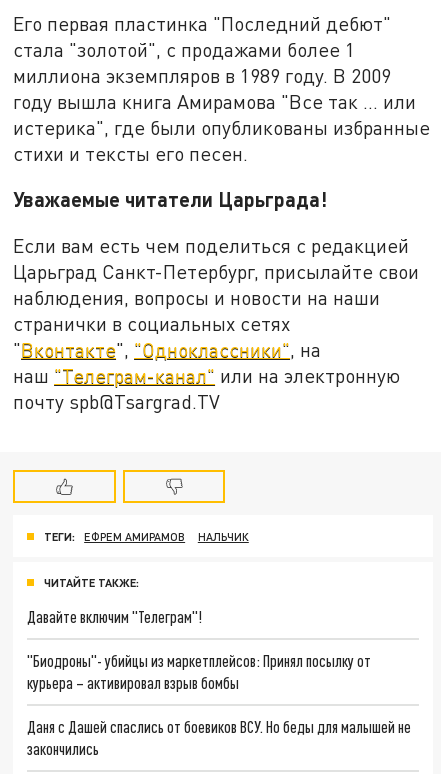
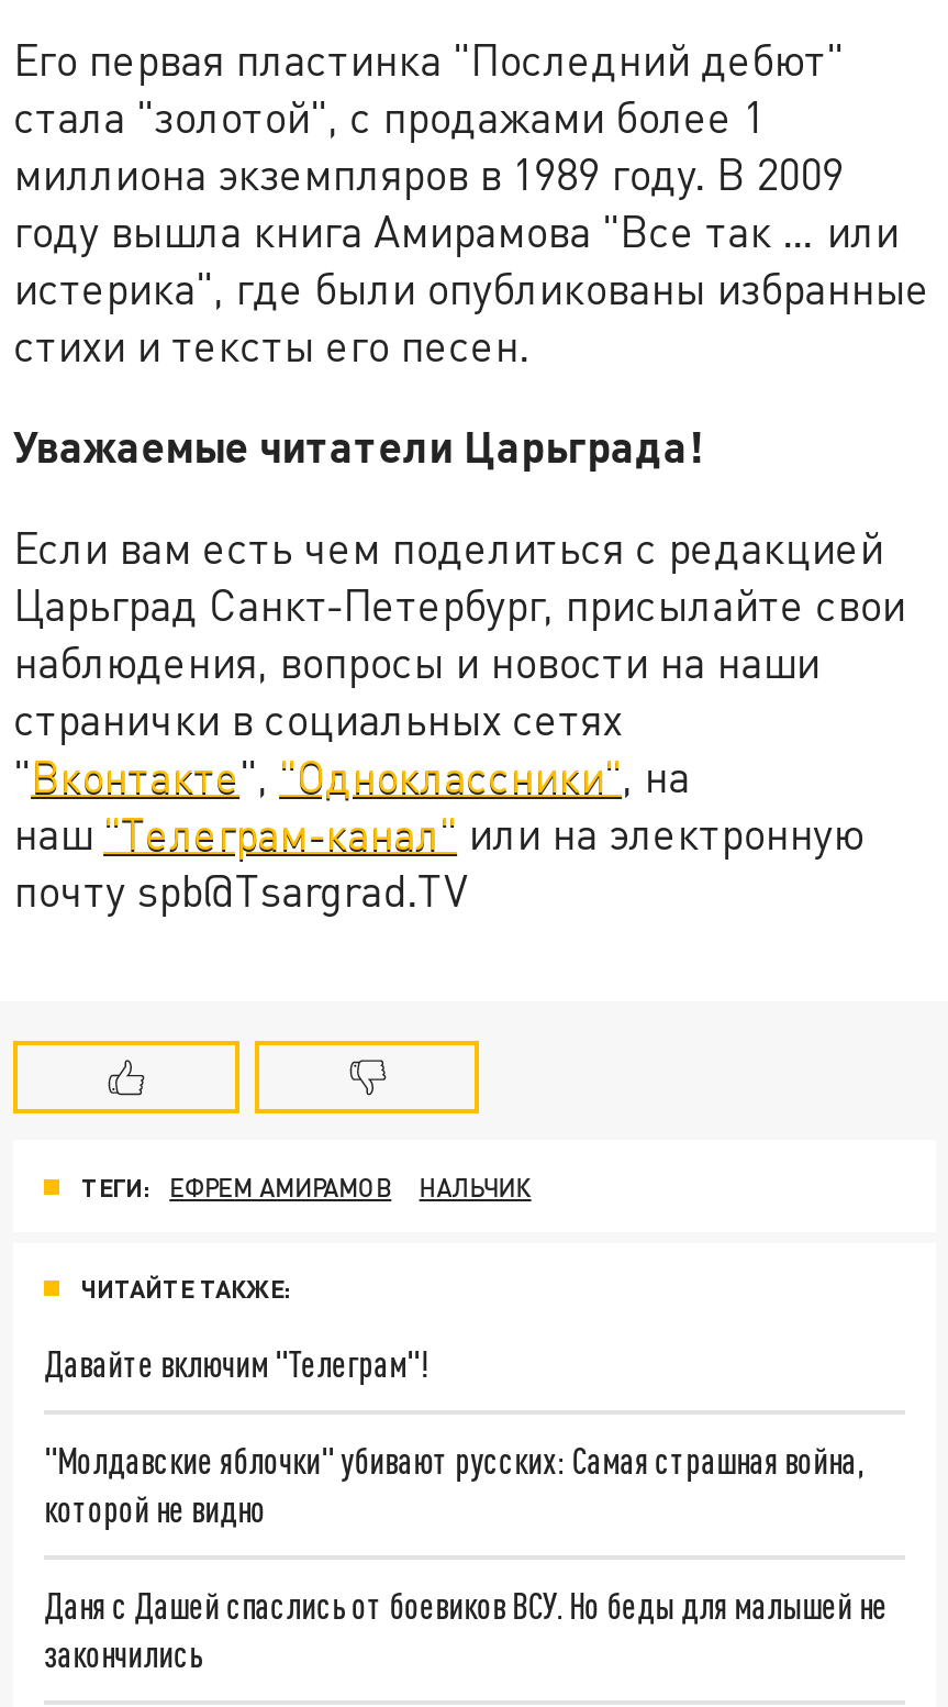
- "Биодроны"- убийцы из маркетплейсов: Принял посылку от
- курьера – активировал взрыв бомбы
+ "Молдавские яблочки" убивают русских: Самая страшная война,
+ которой не видно
